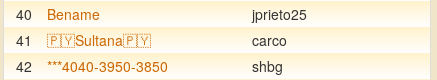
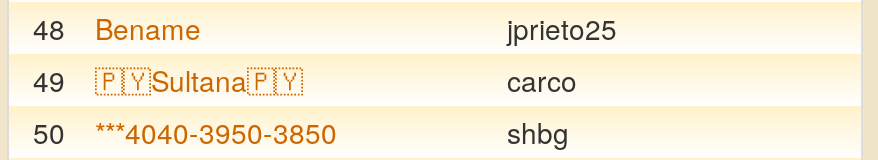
- 40 Bename
+ 48 Bename

- 41
+ 49

- 42 ***4040-3950-3850
+ 50 ***4040-3950-3850
